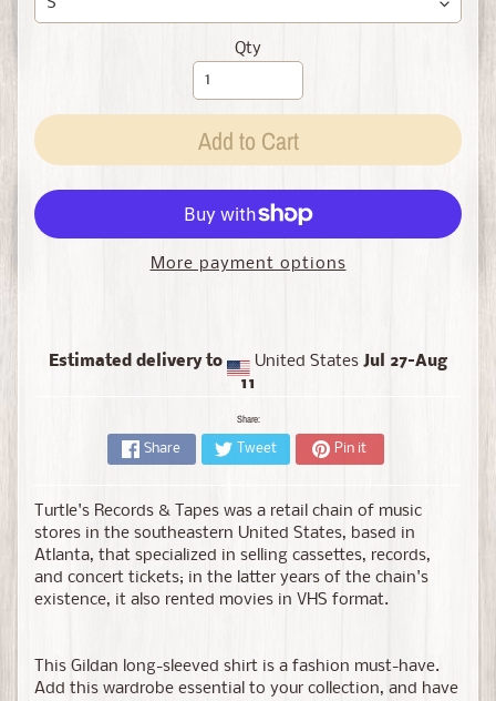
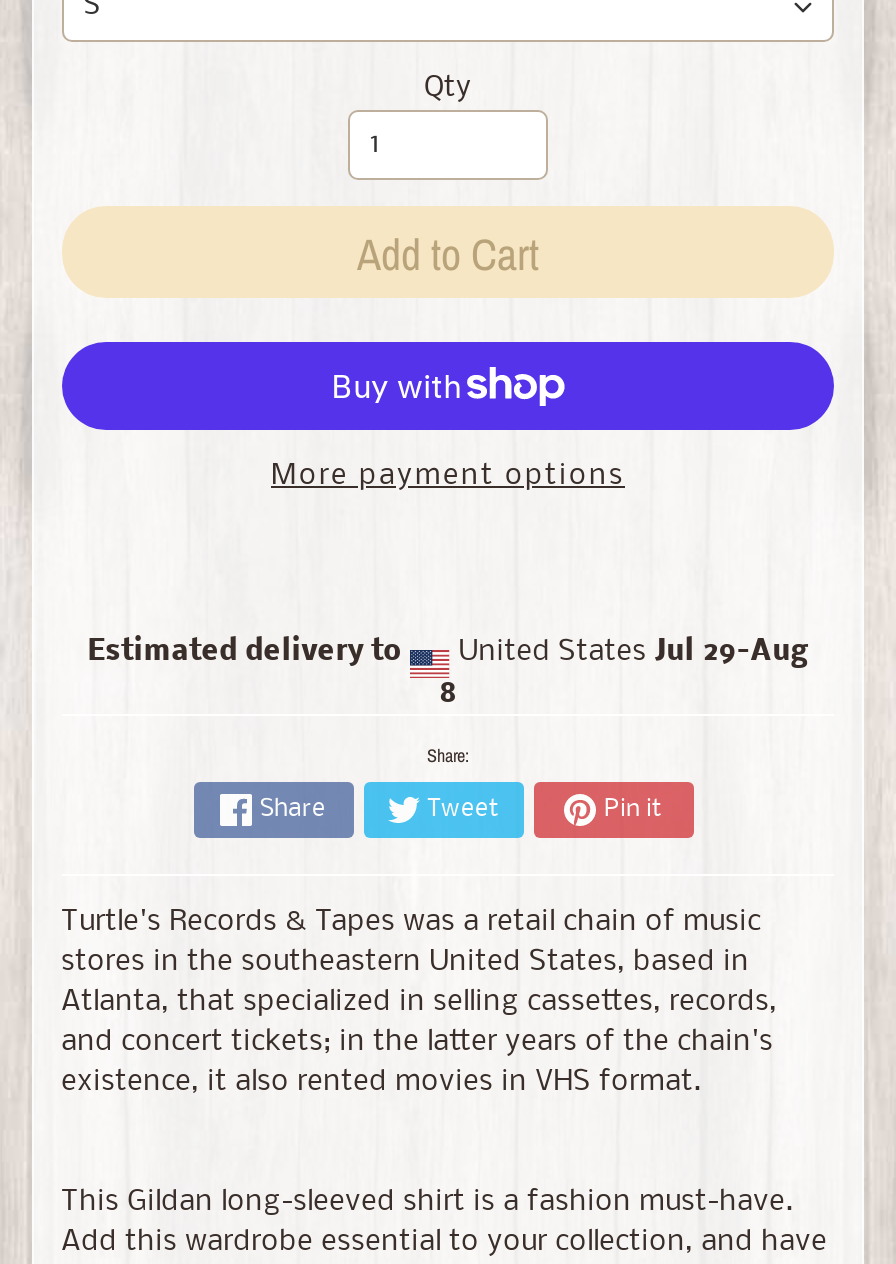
- United States Jul 27–Aug
+ United States Jul 29–Aug

- 11
+ 8
